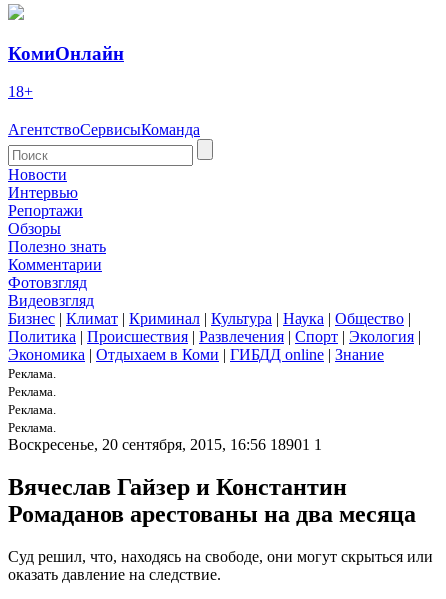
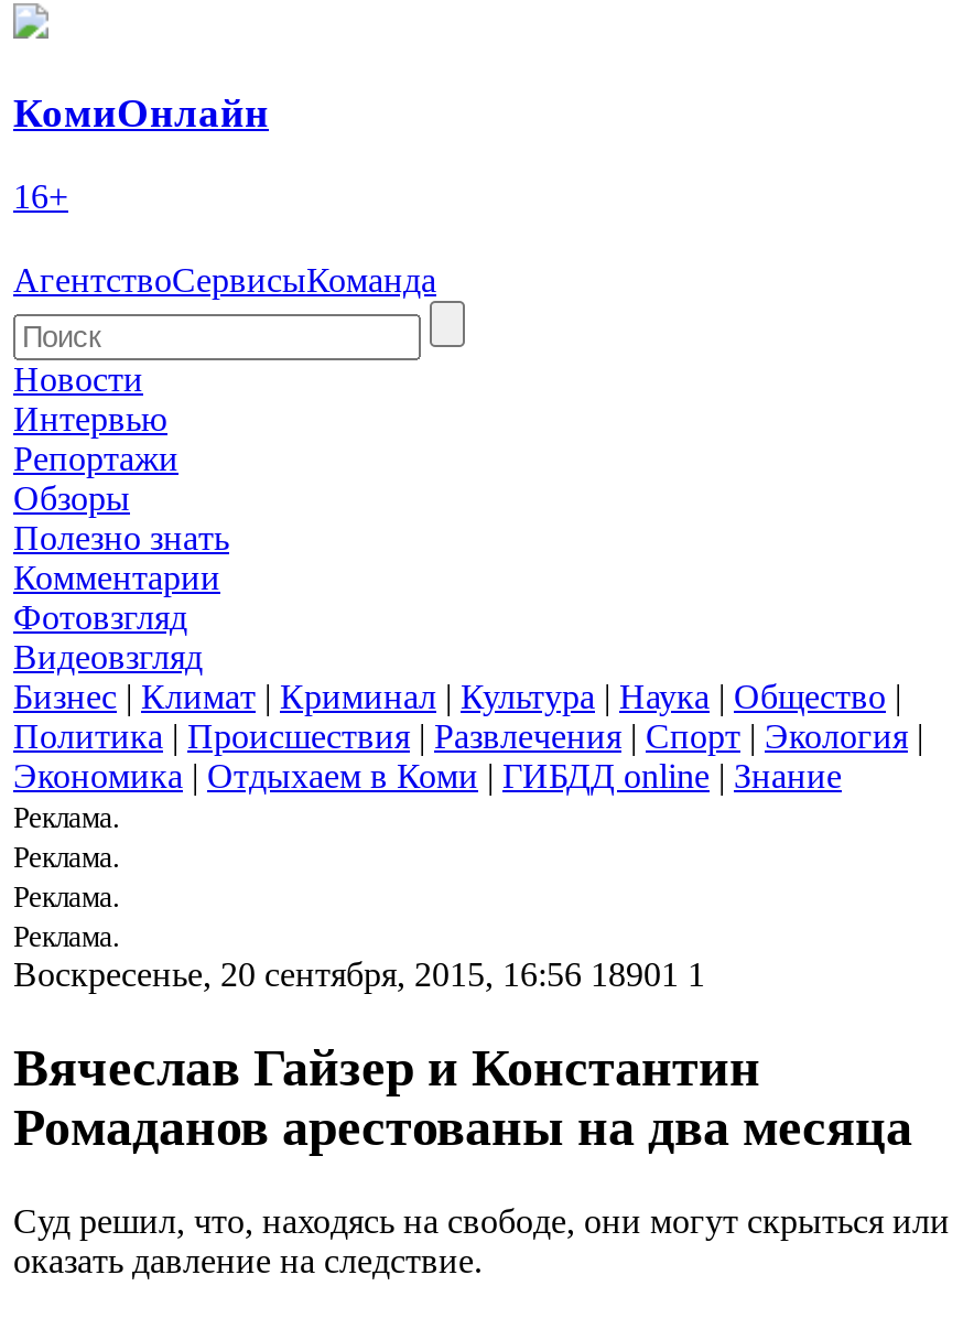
- 18+
+ 16+
